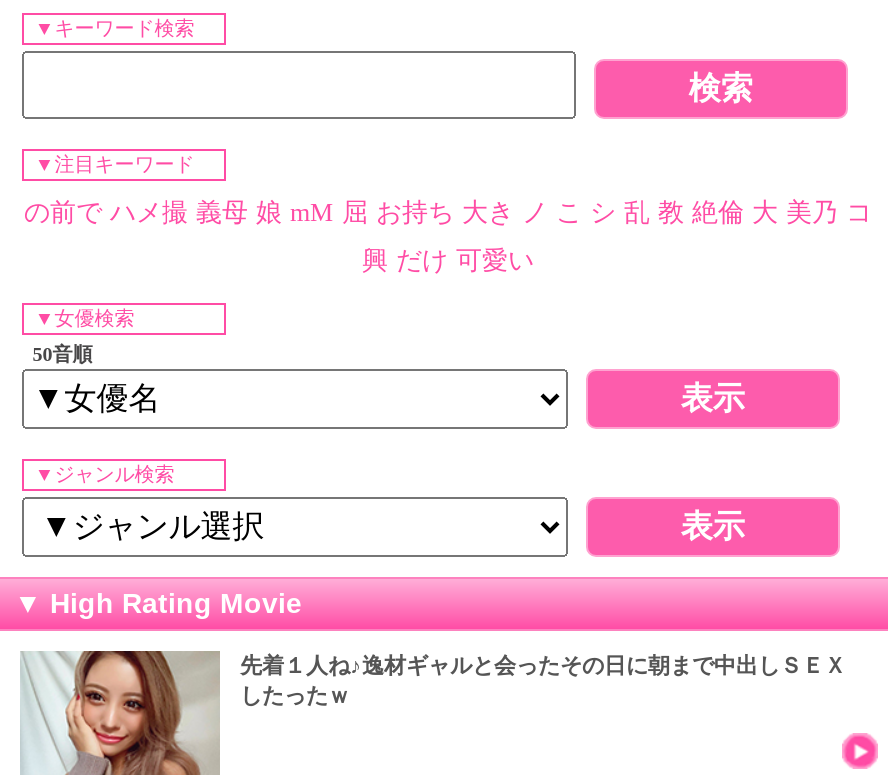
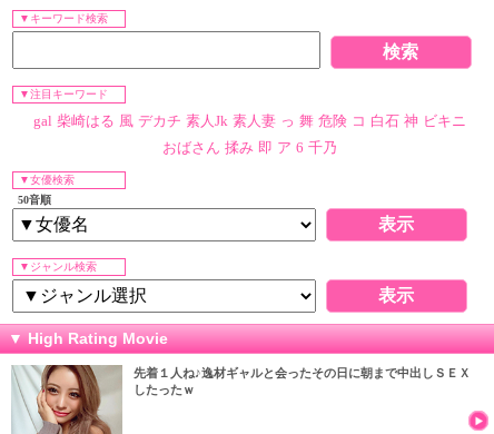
- の前で ハメ撮 義母 娘 mM 屈 お持ち 大き ノ こ シ 乱 教 絶倫 大 美乃 コ
+ gal 柴崎はる 風 デカチ 素人Jk 素人妻 っ 舞 危険 コ 白石 神 ビキニ

- 興 だけ 可愛い
+ おばさん 揉み 即 ア 6 千乃
